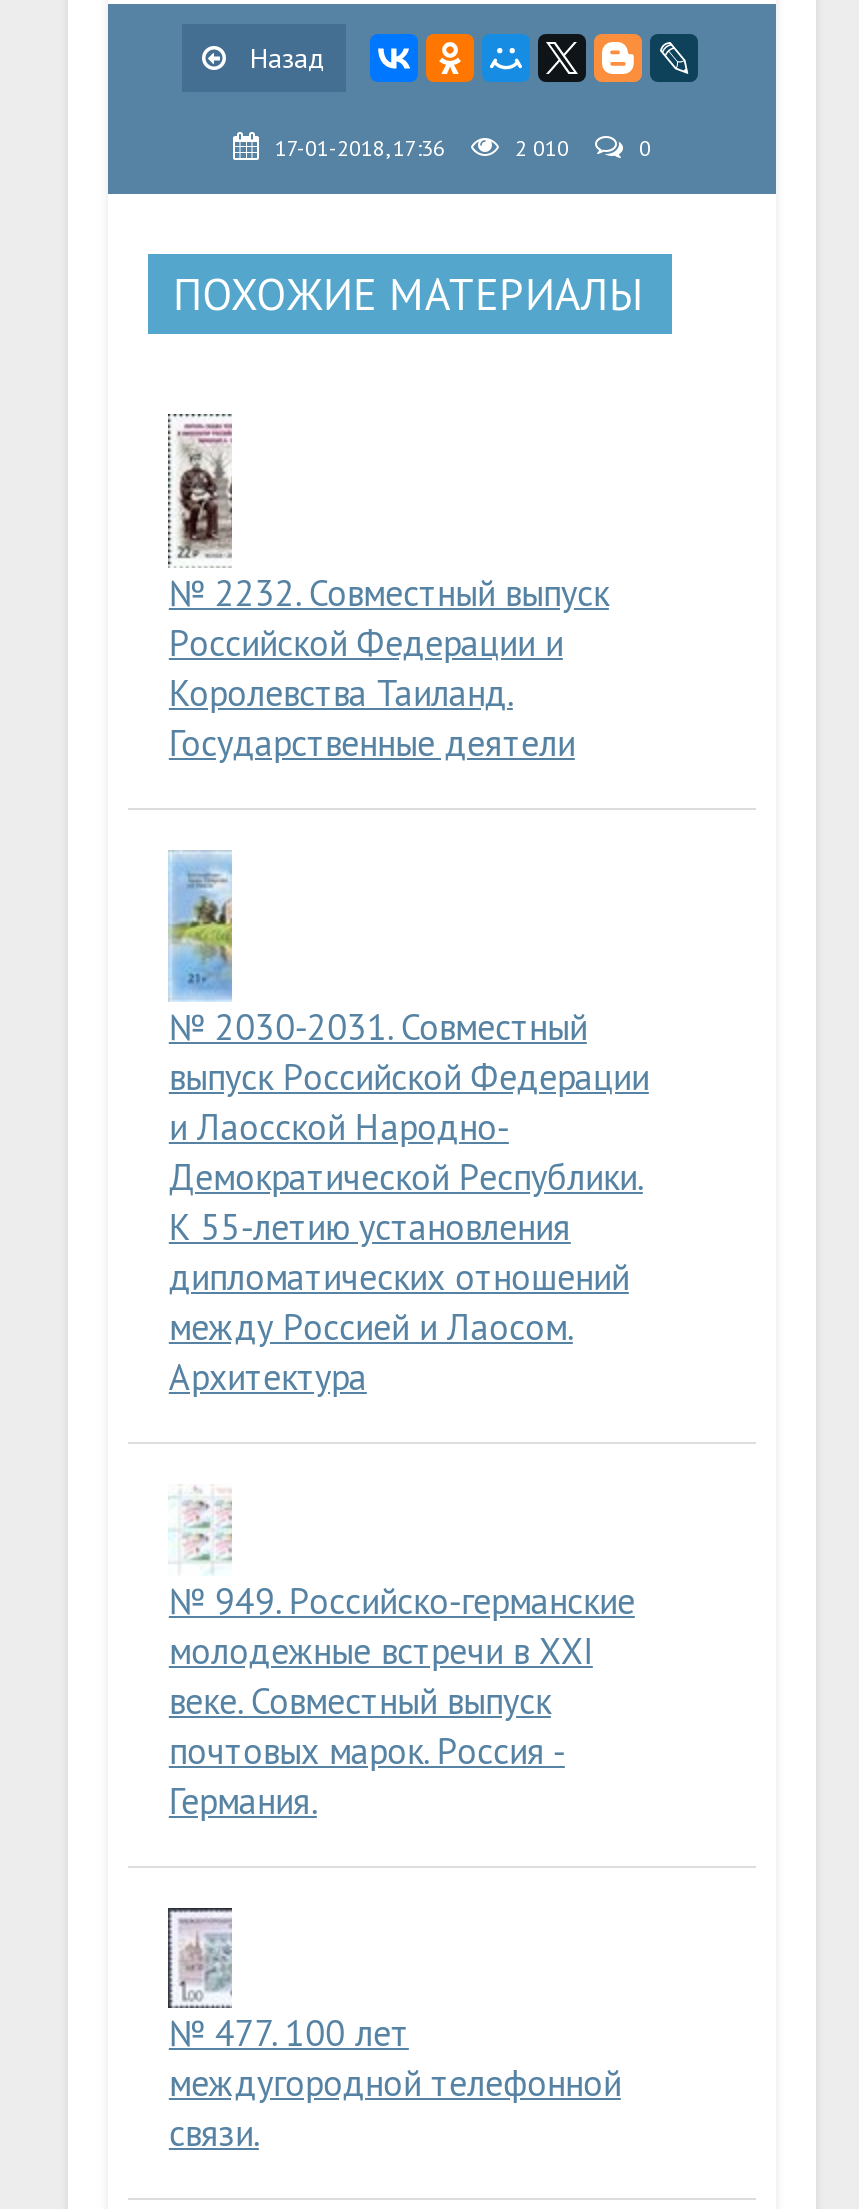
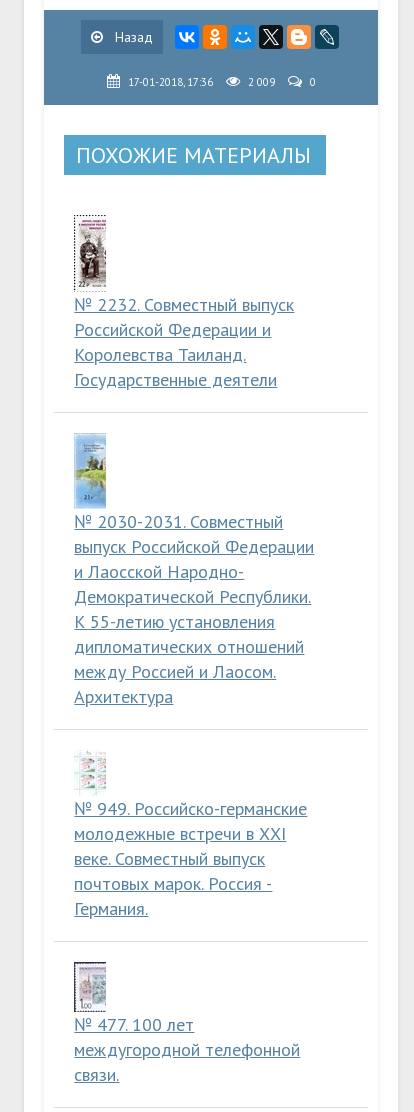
- 2 010
+ 2 009
